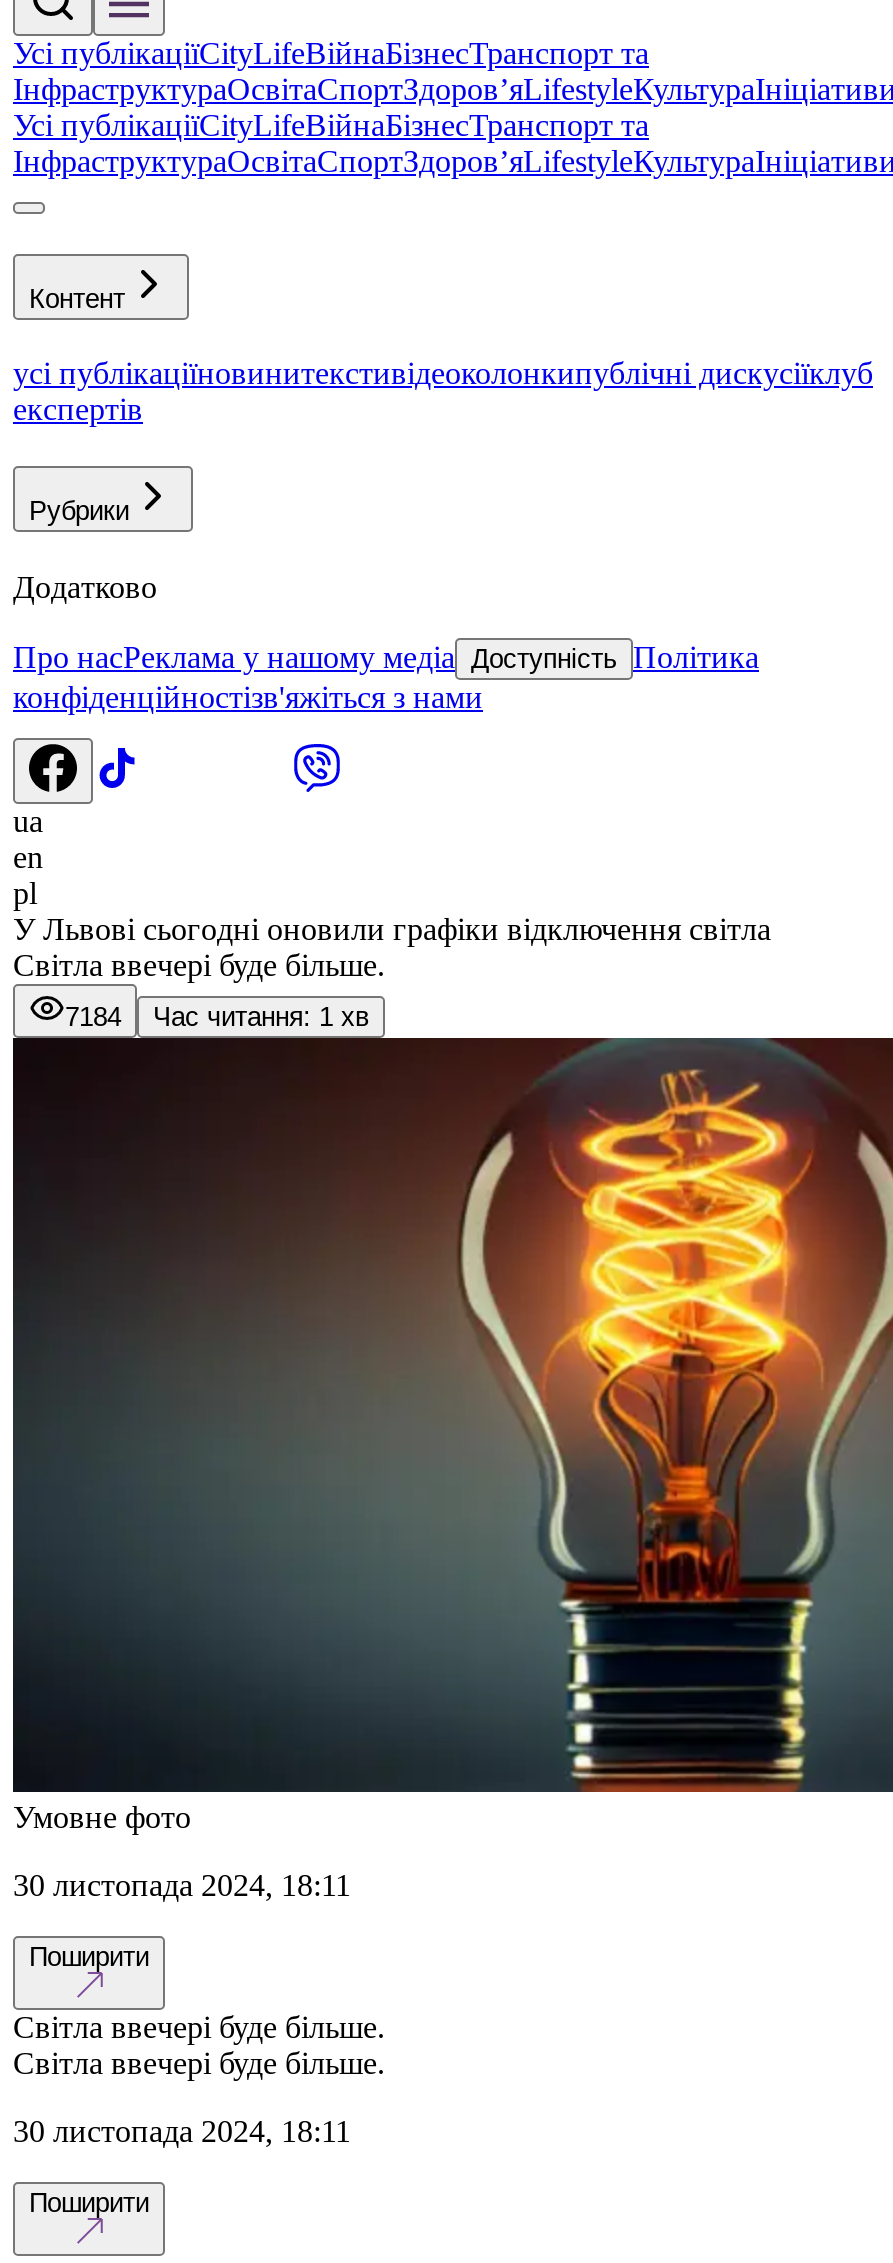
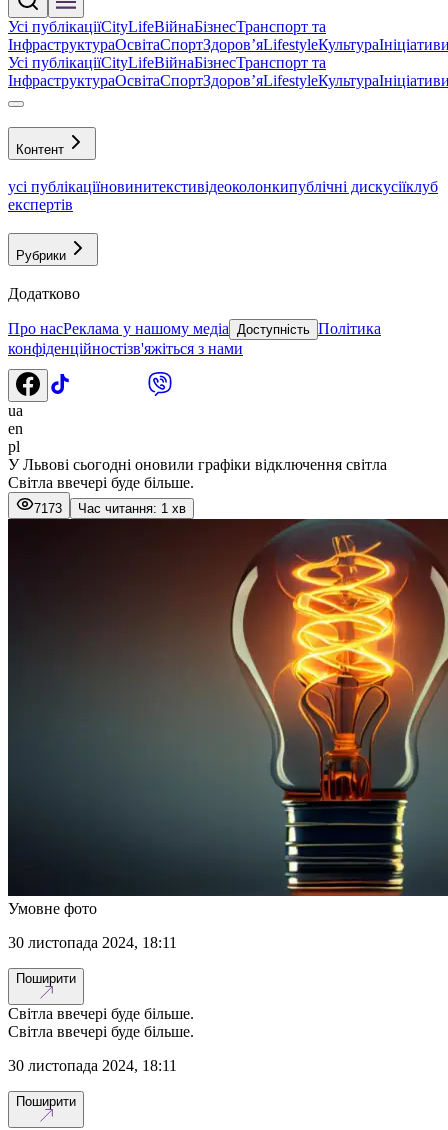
- 7184 Час читання: 1 хв
+ 7173 Час читання: 1 хв
